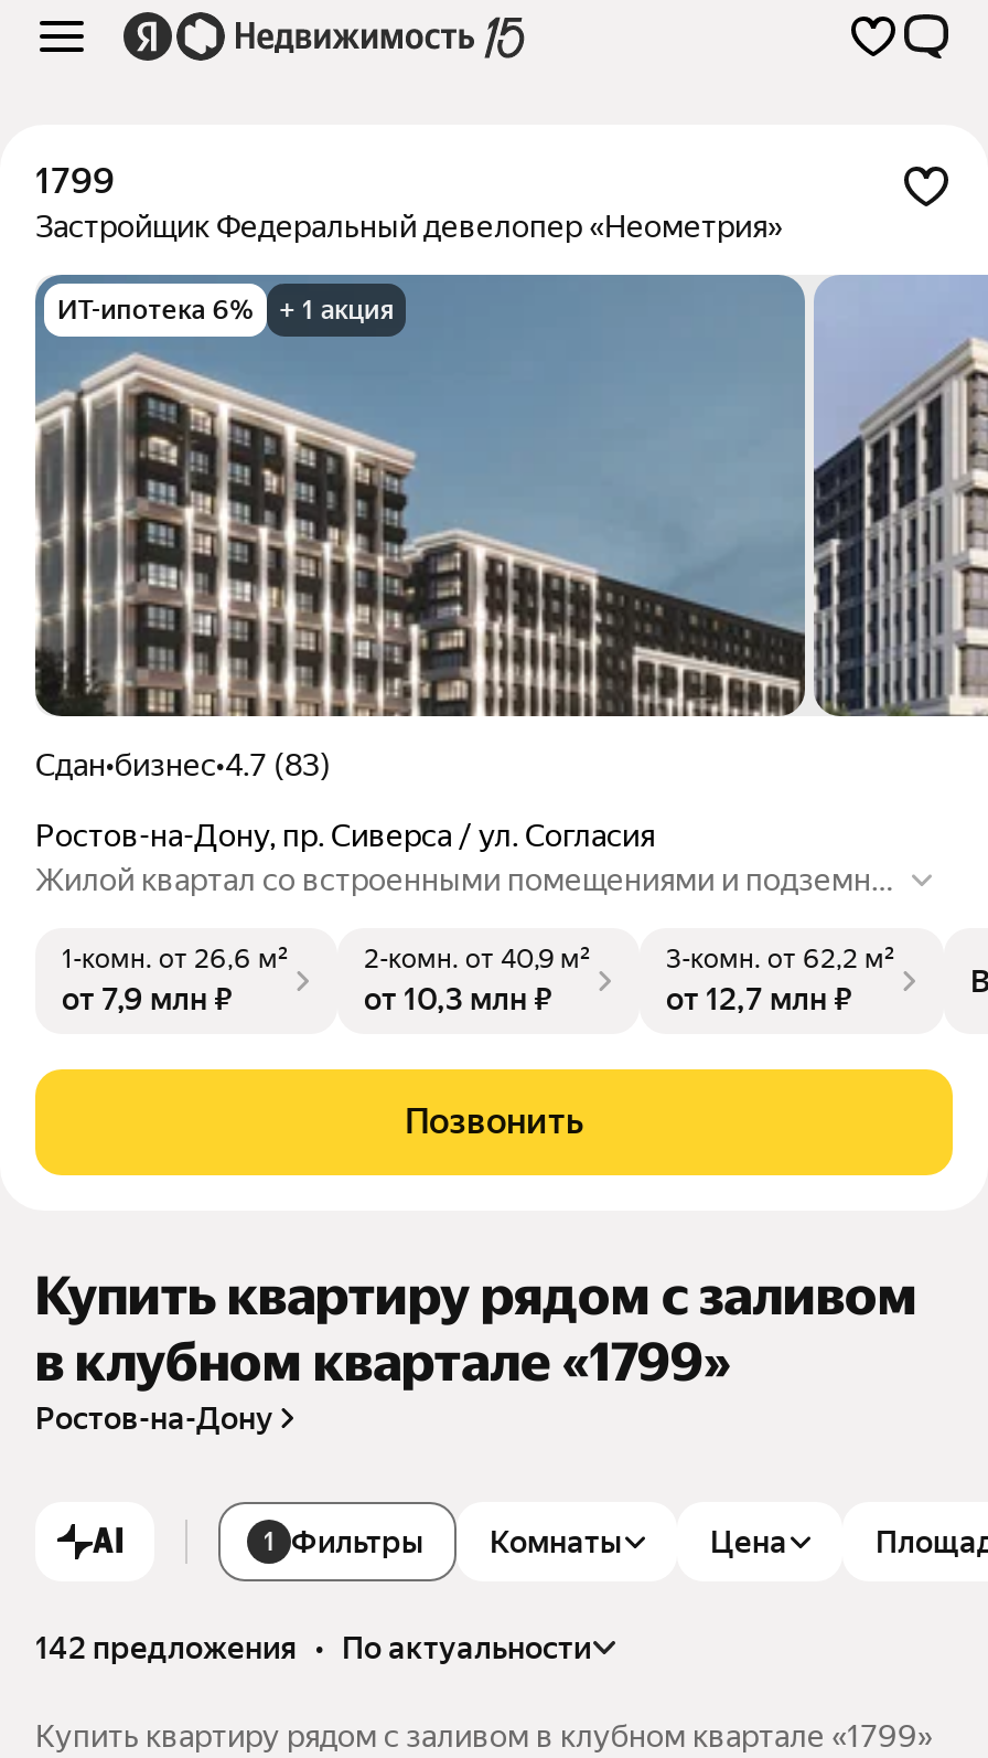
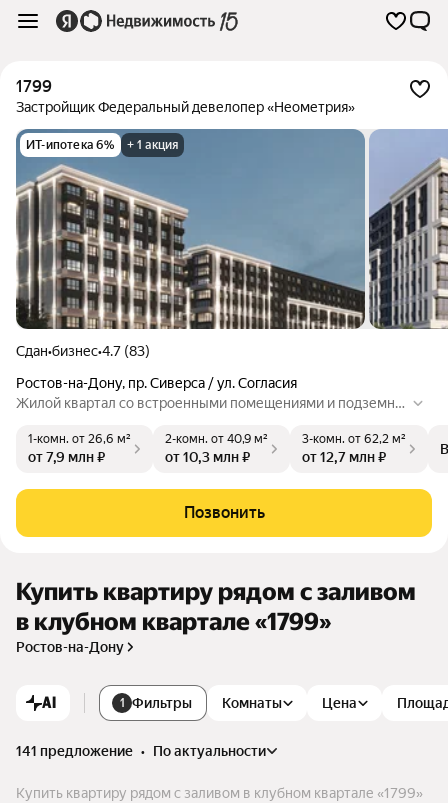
- 142 предложения • по актуальности
+ 141 предложение • по актуальности
